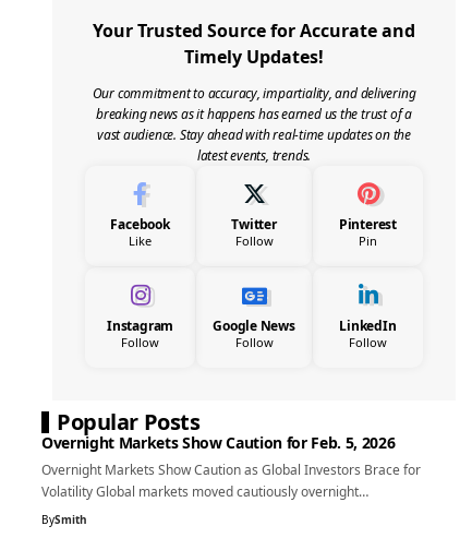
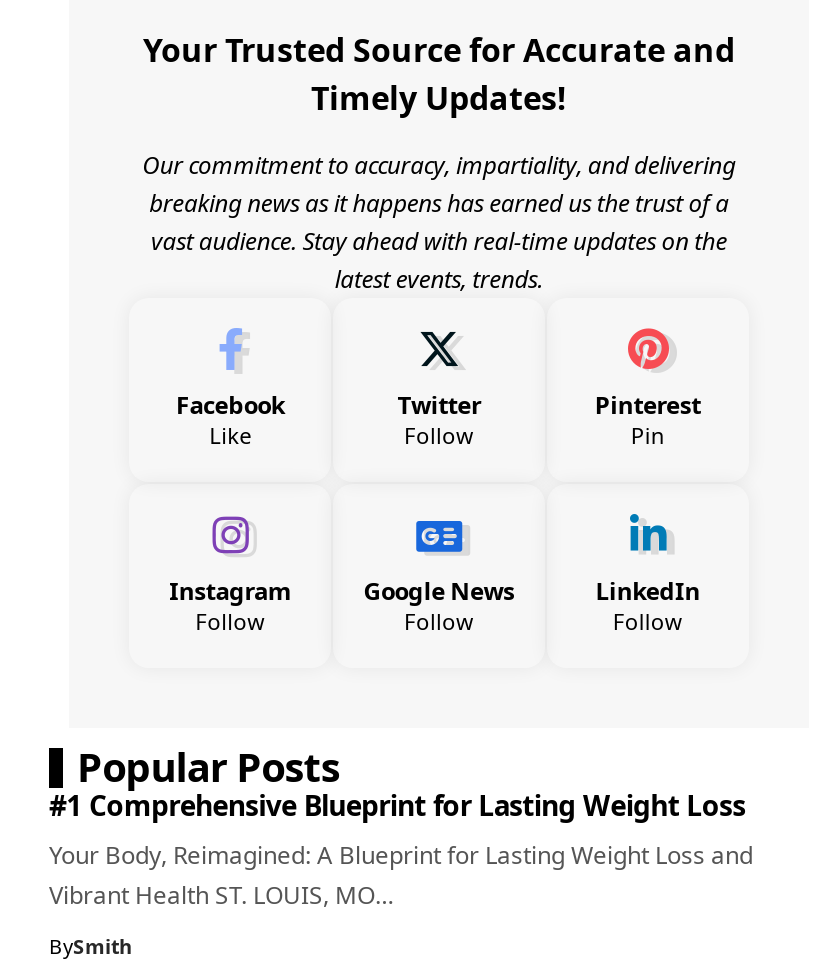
- Overnight Markets Show Caution for Feb. 5, 2026
- Overnight Markets Show Caution as Global Investors Brace for
- Volatility Global markets moved cautiously overnight…
+ #1 Comprehensive Blueprint for Lasting Weight Loss
+ Your Body, Reimagined: A Blueprint for Lasting Weight Loss and
+ Vibrant Health ST. LOUIS, MO…
